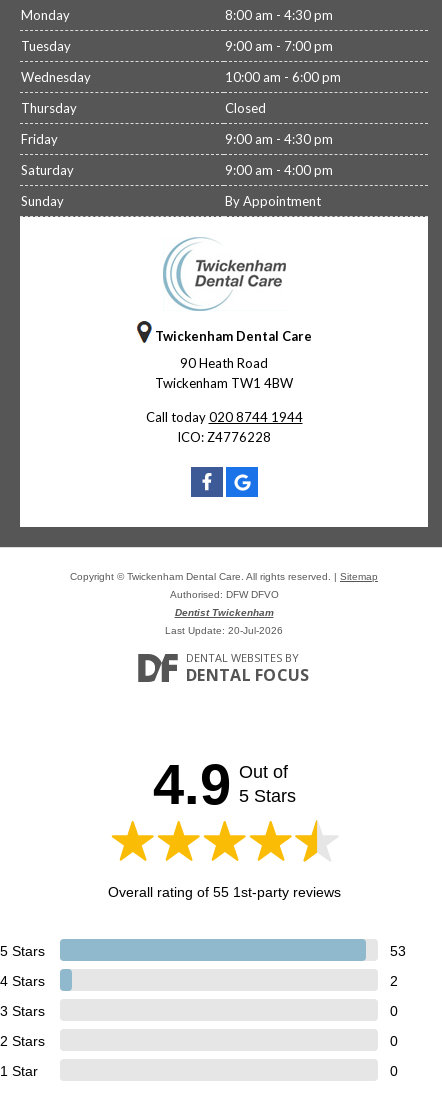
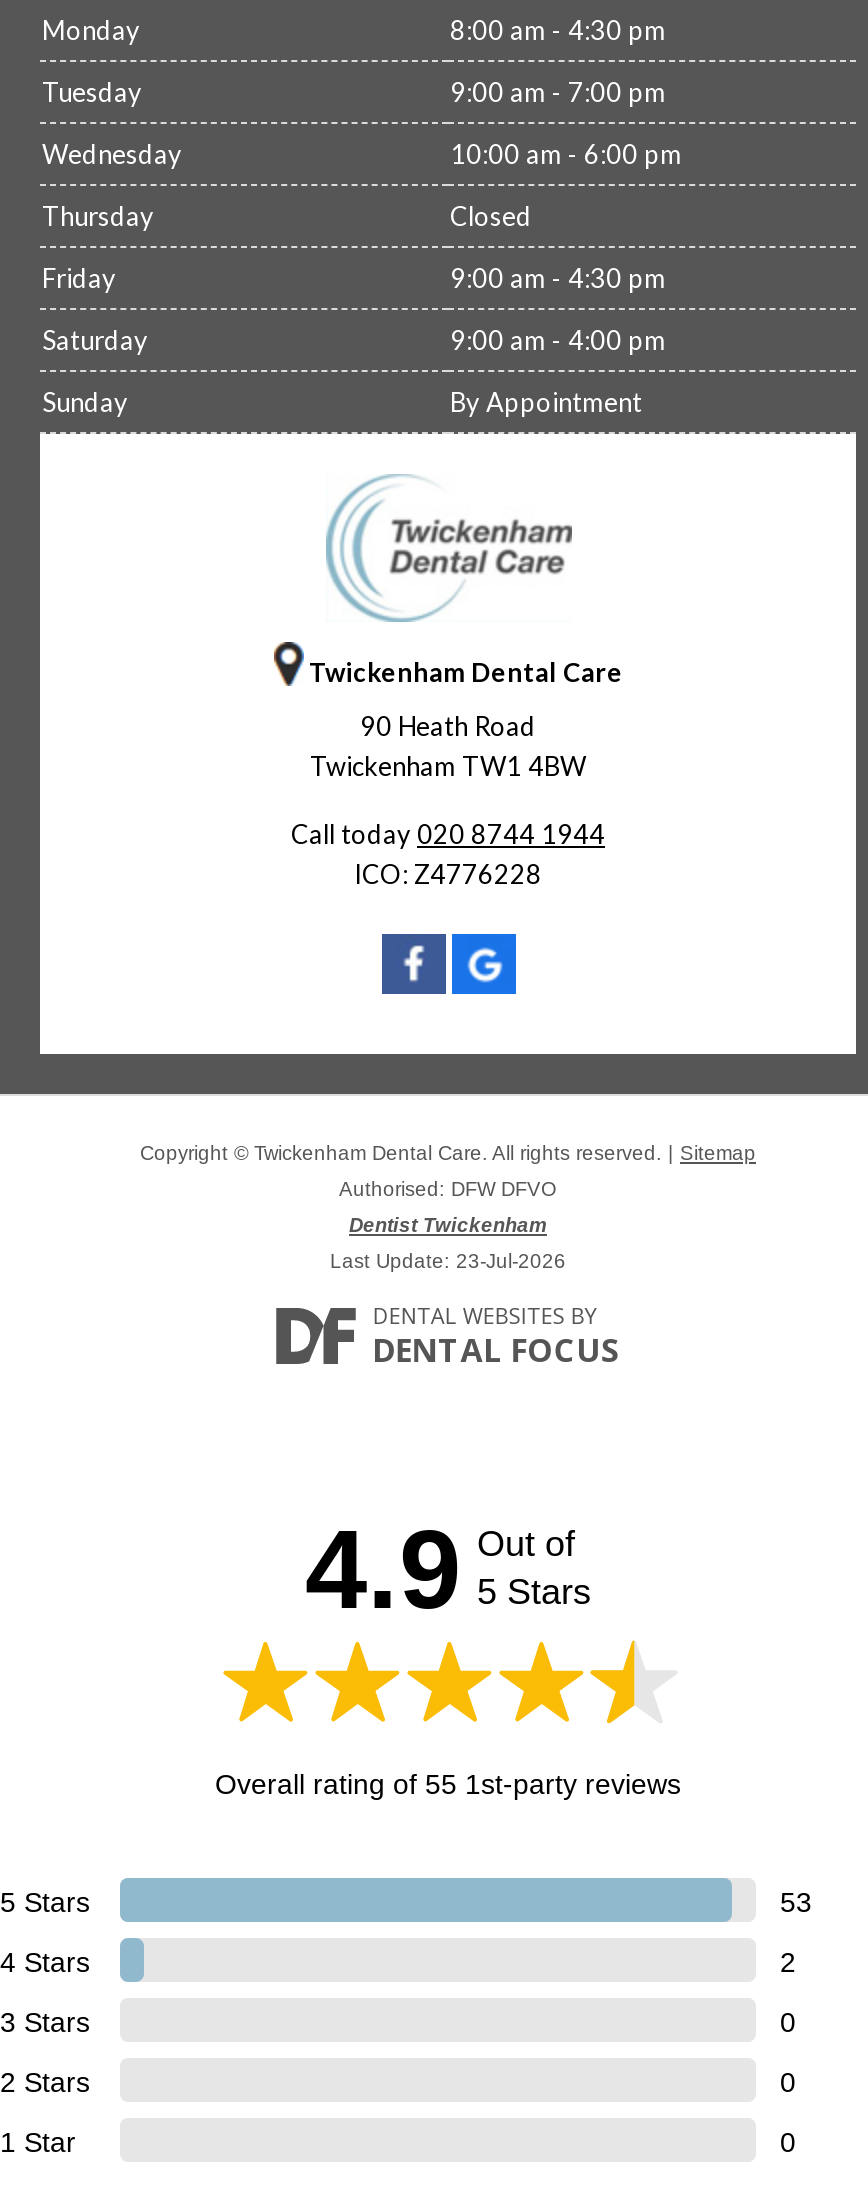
- Last Update: 20-Jul-2026
+ Last Update: 23-Jul-2026
